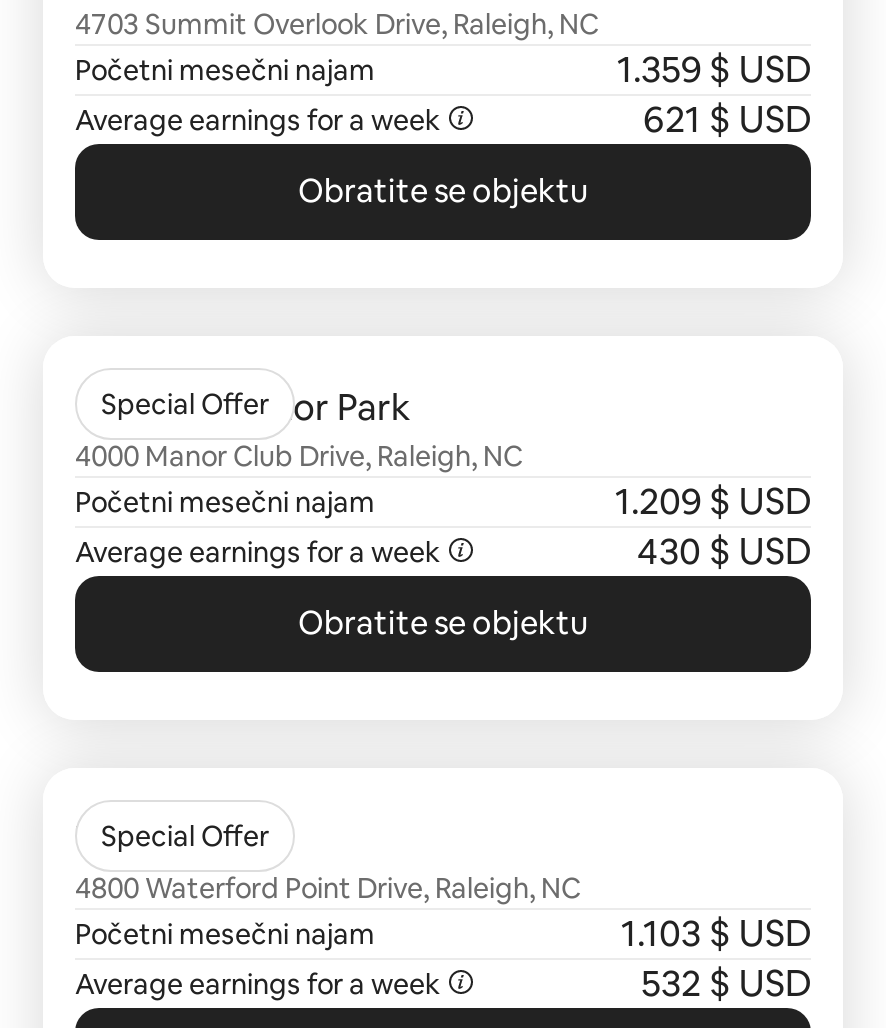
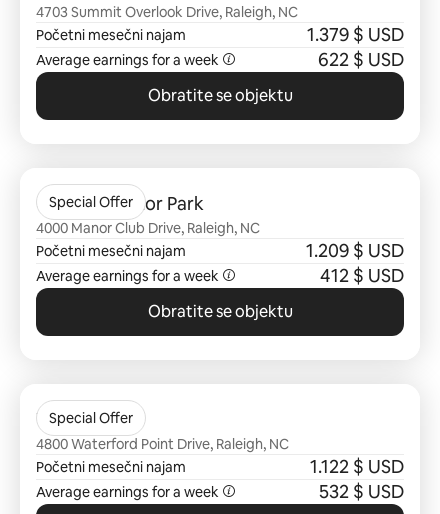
- 1.359 $ USD
+ 1.379 $ USD

- 621 $ USD
+ 622 $ USD

- 430 $ USD
+ 412 $ USD

- 1.103 $ USD
+ 1.122 $ USD
